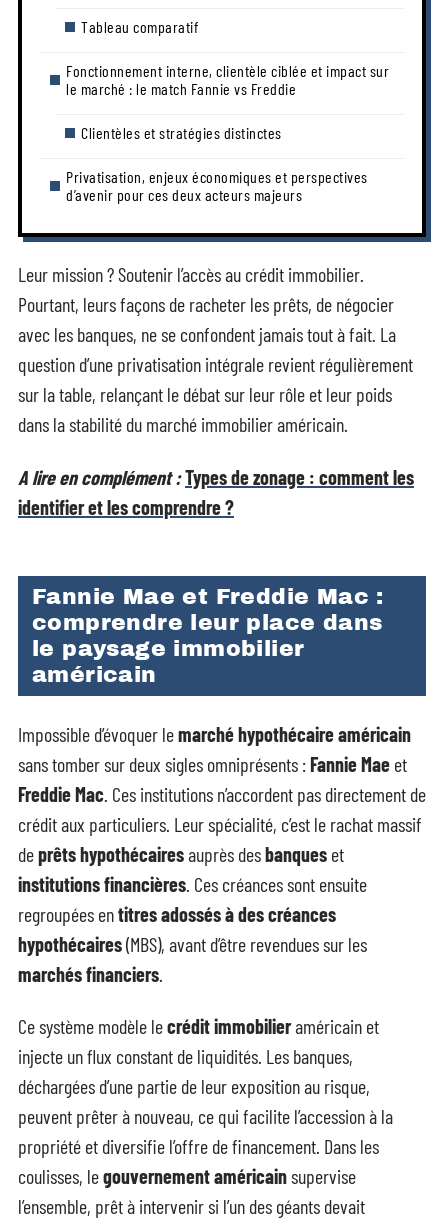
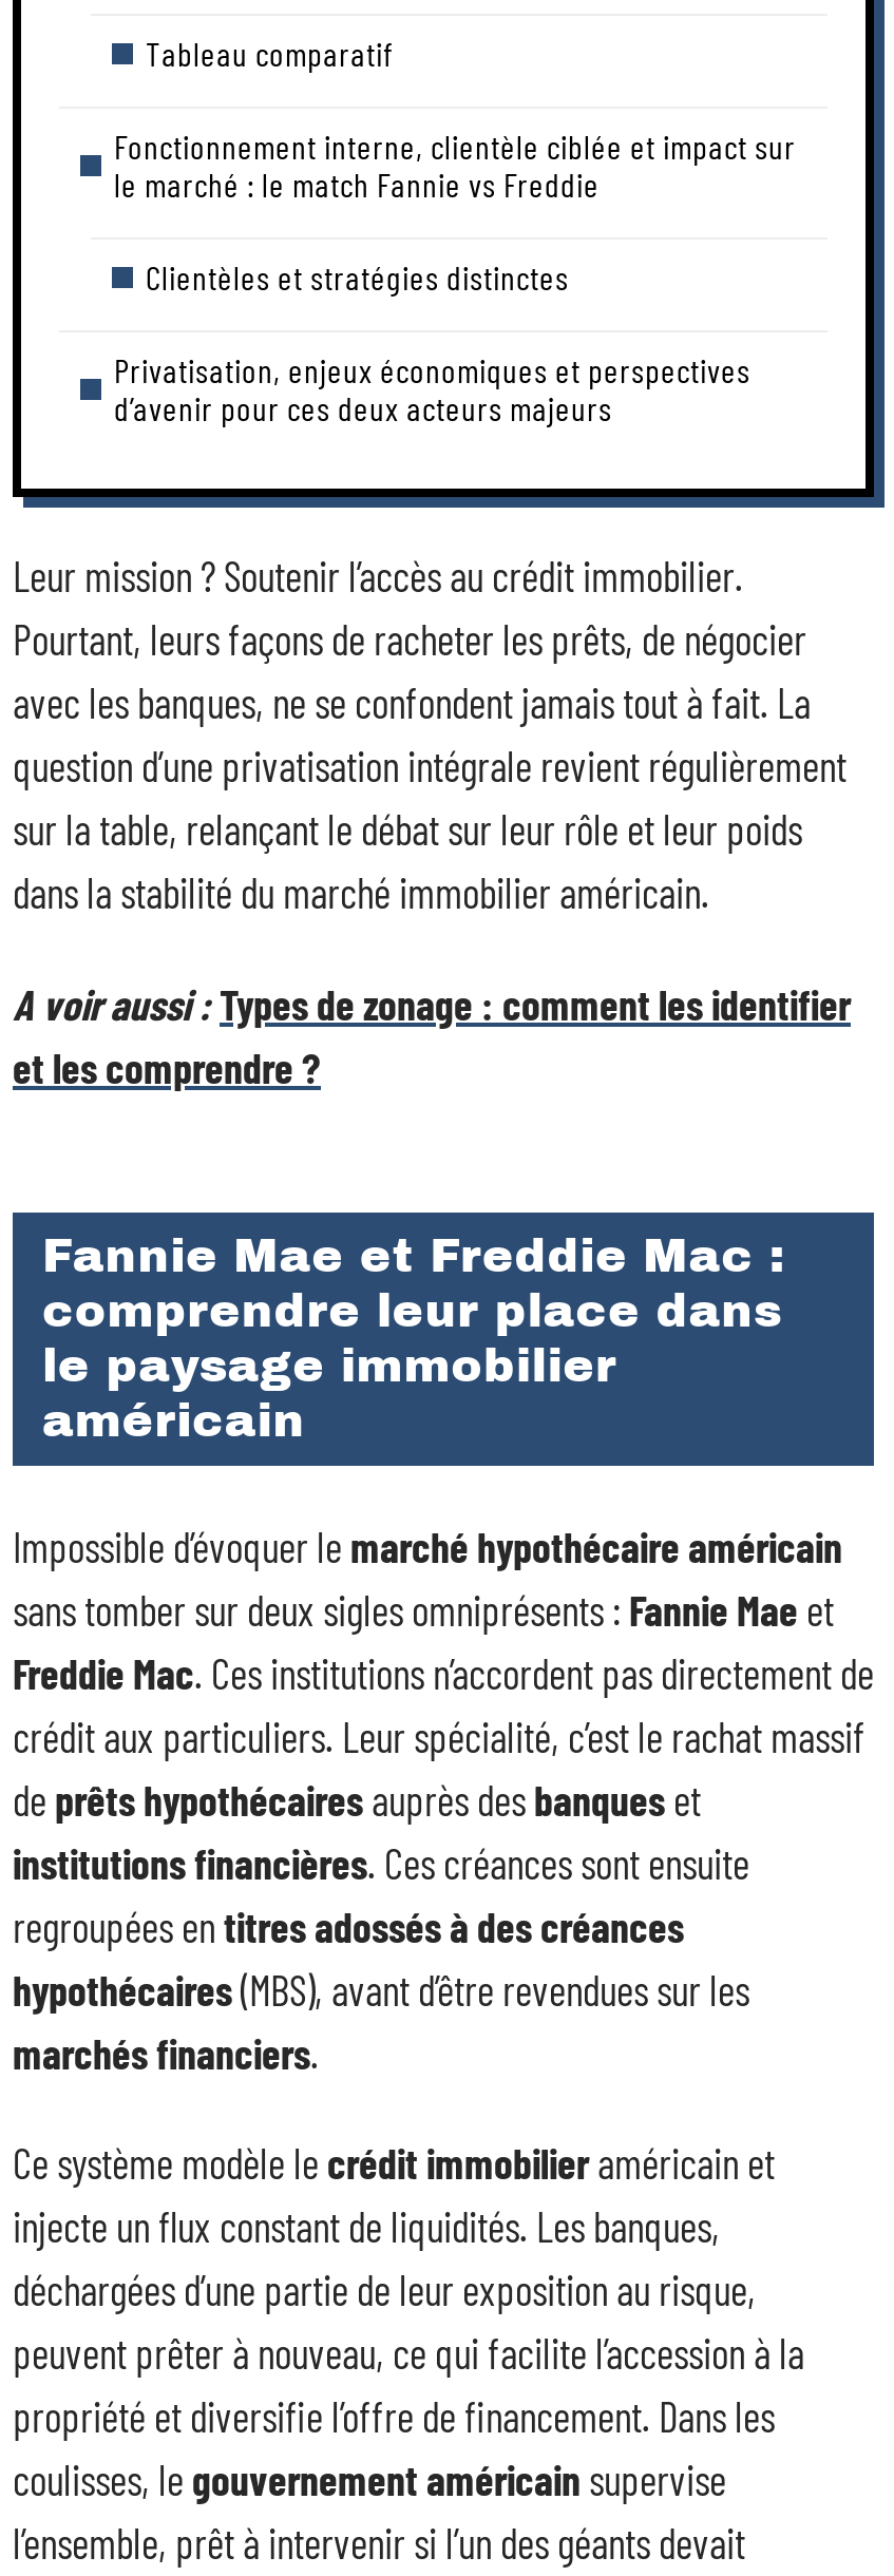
- A lire en complément : Types de zonage : comment les
- identifier et les comprendre ?
+ A voir aussi : Types de zonage : comment les identifier
+ et les comprendre ?
